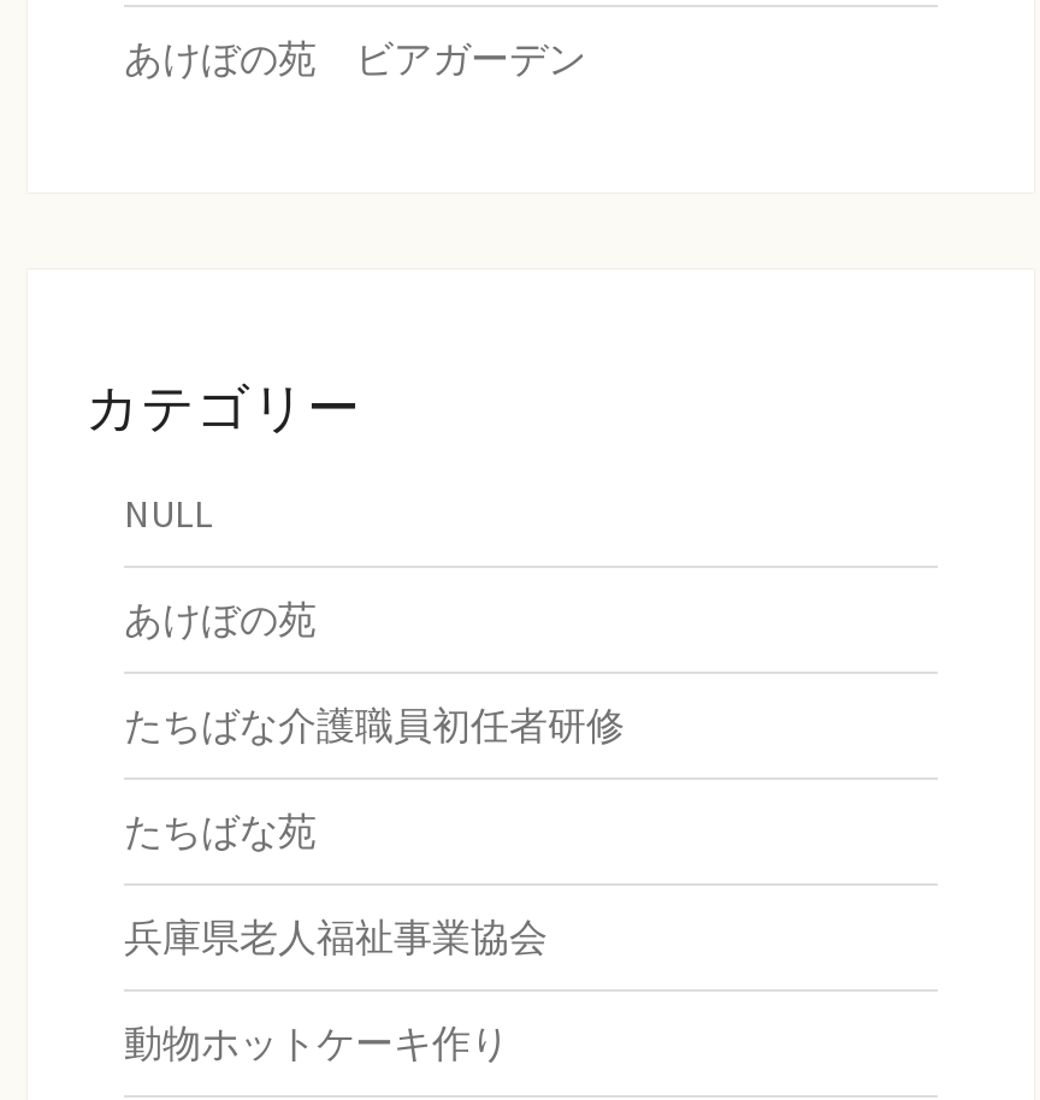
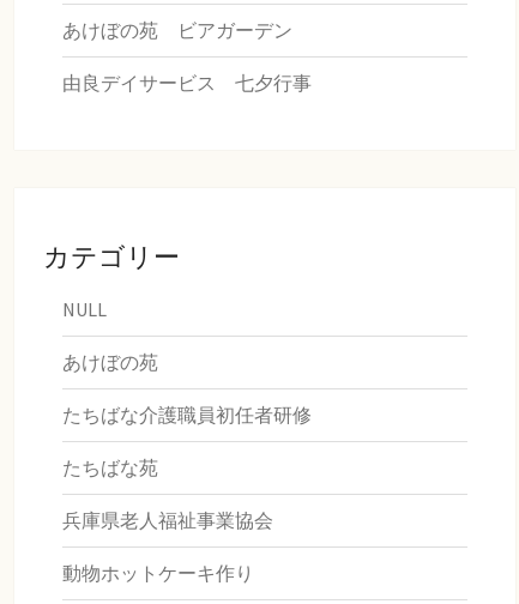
+ 由良デイサービス 七夕行事
